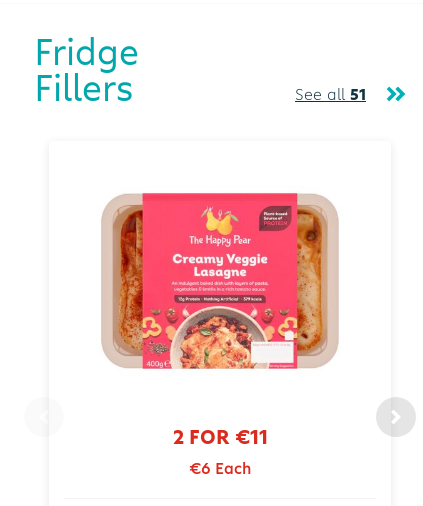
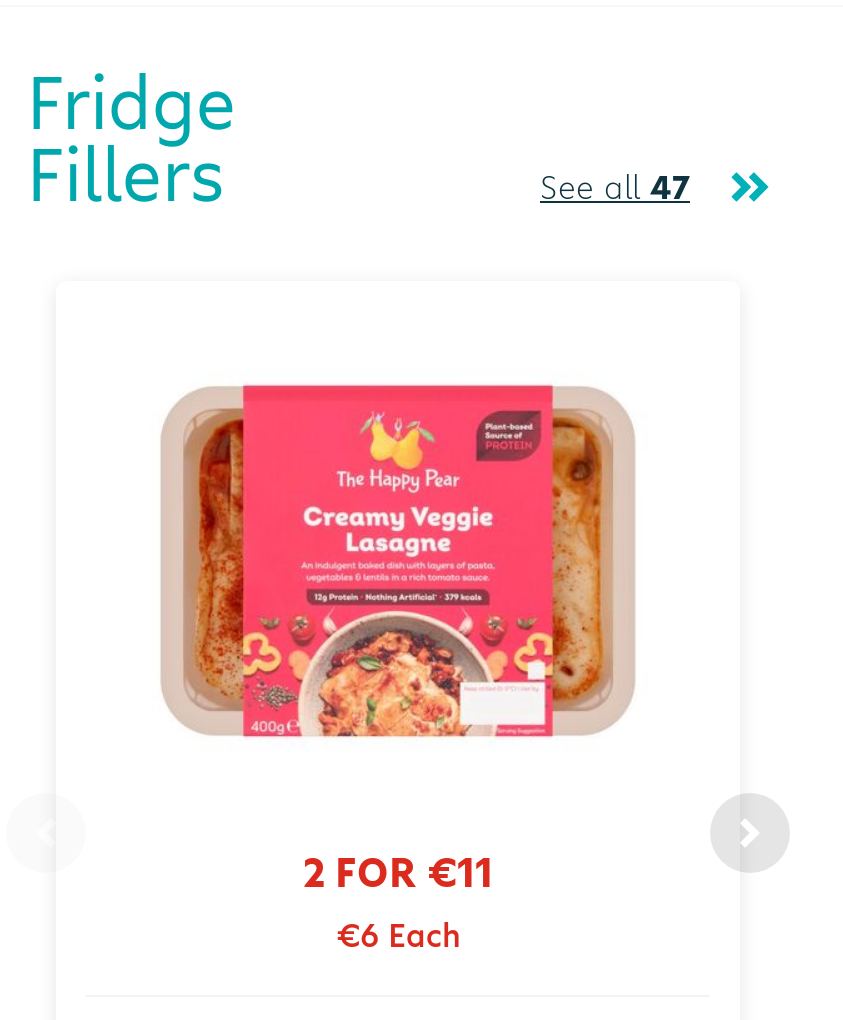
- See all 51
+ See all 47
